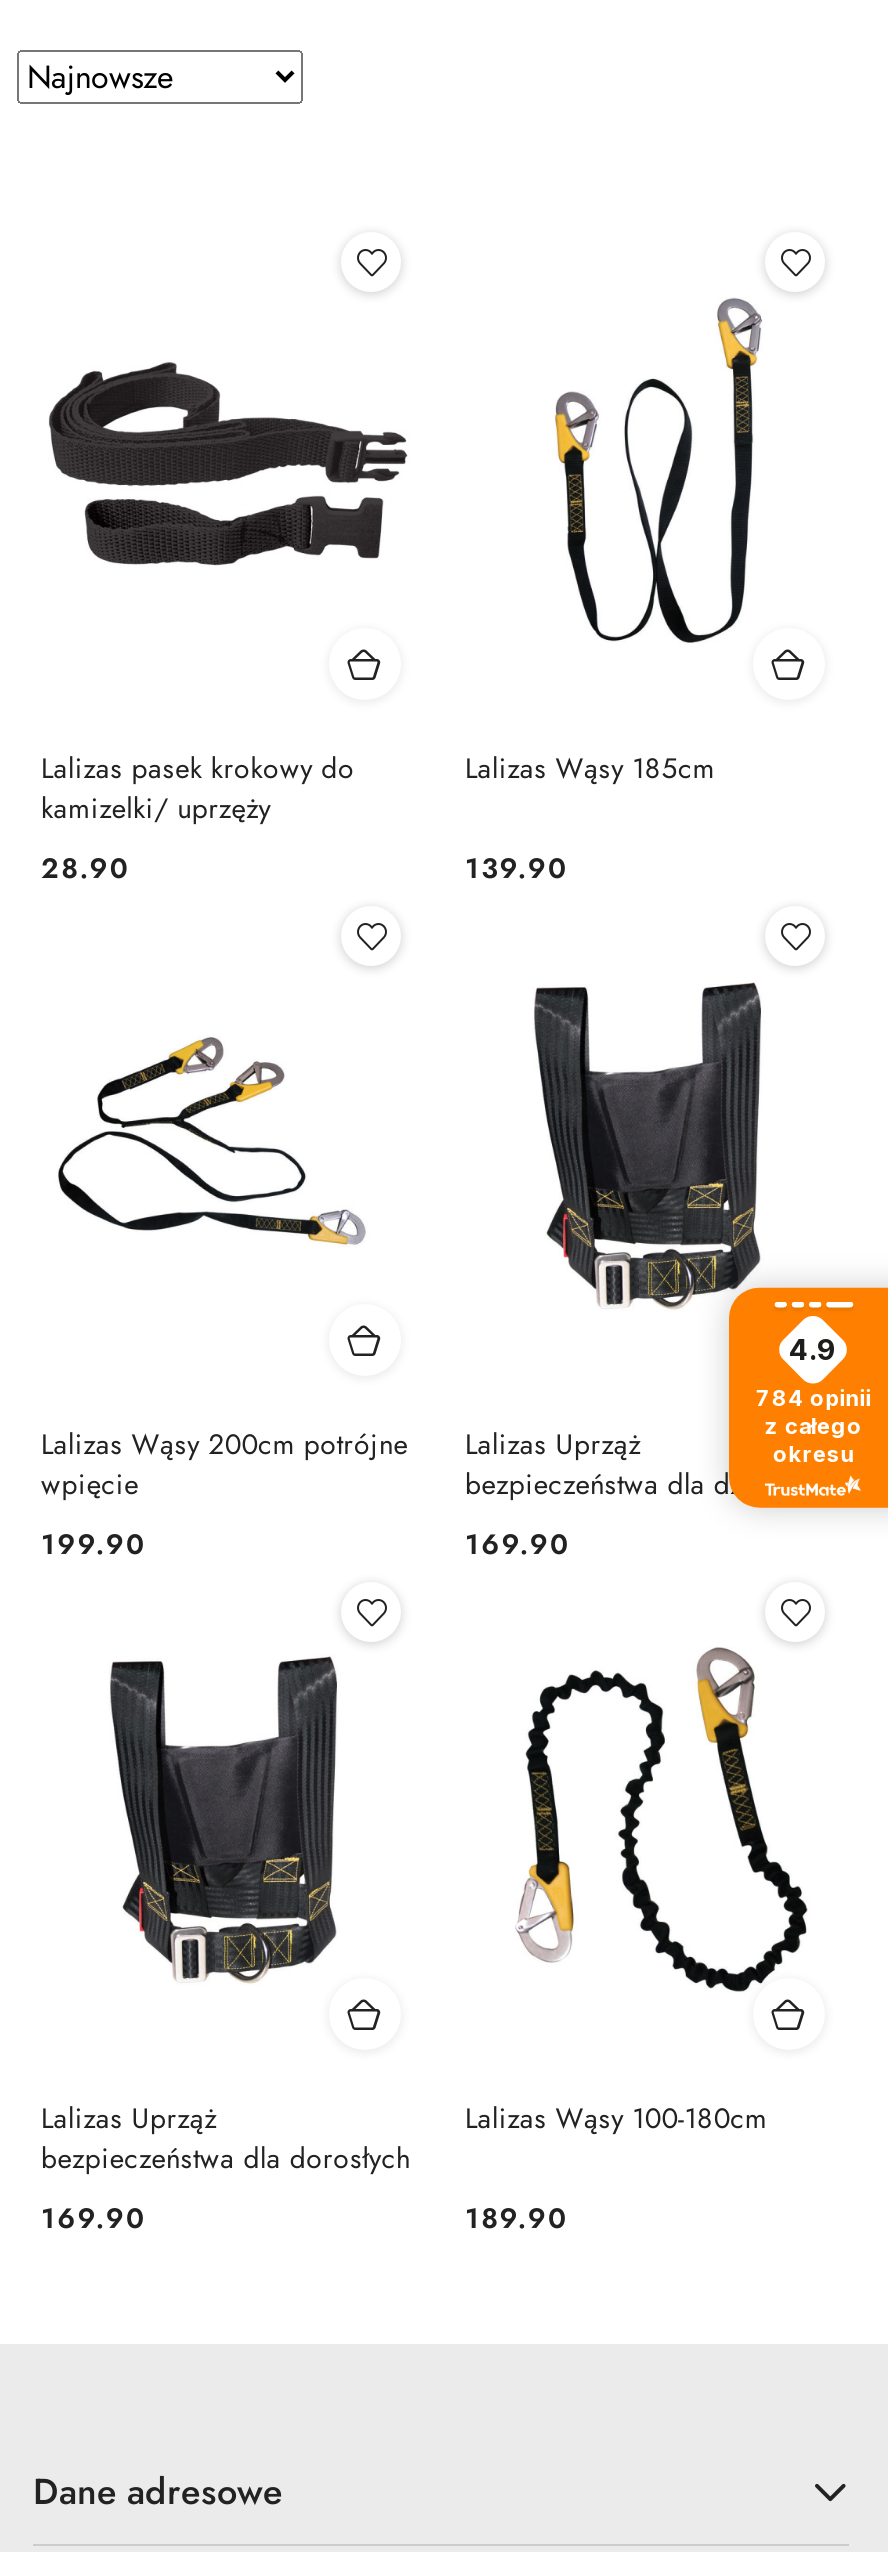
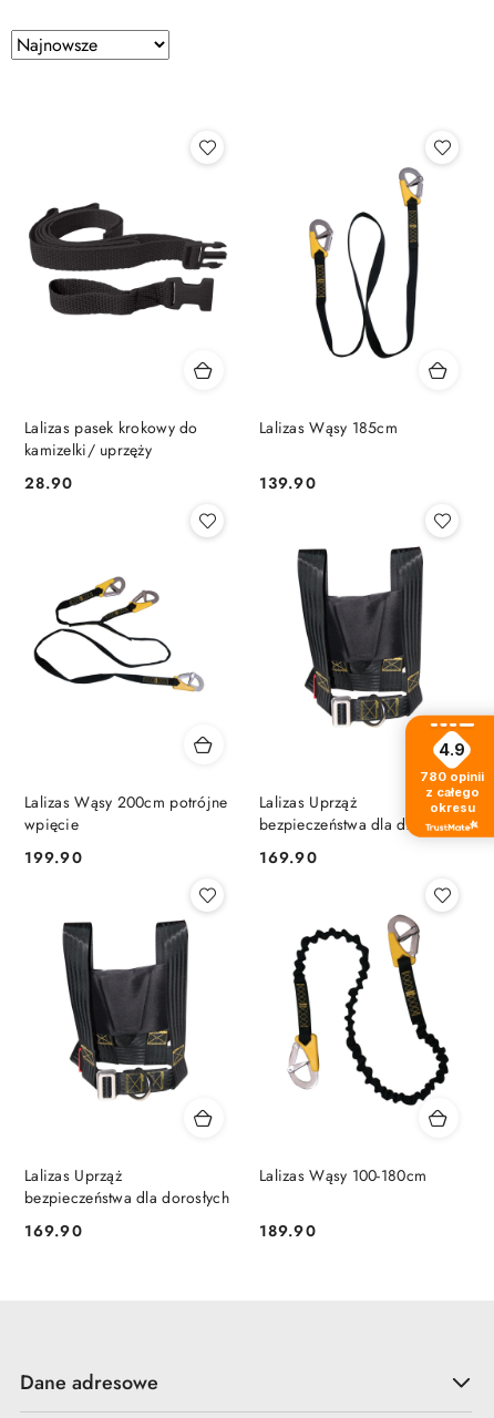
- 784 opinii
+ 780 opinii
